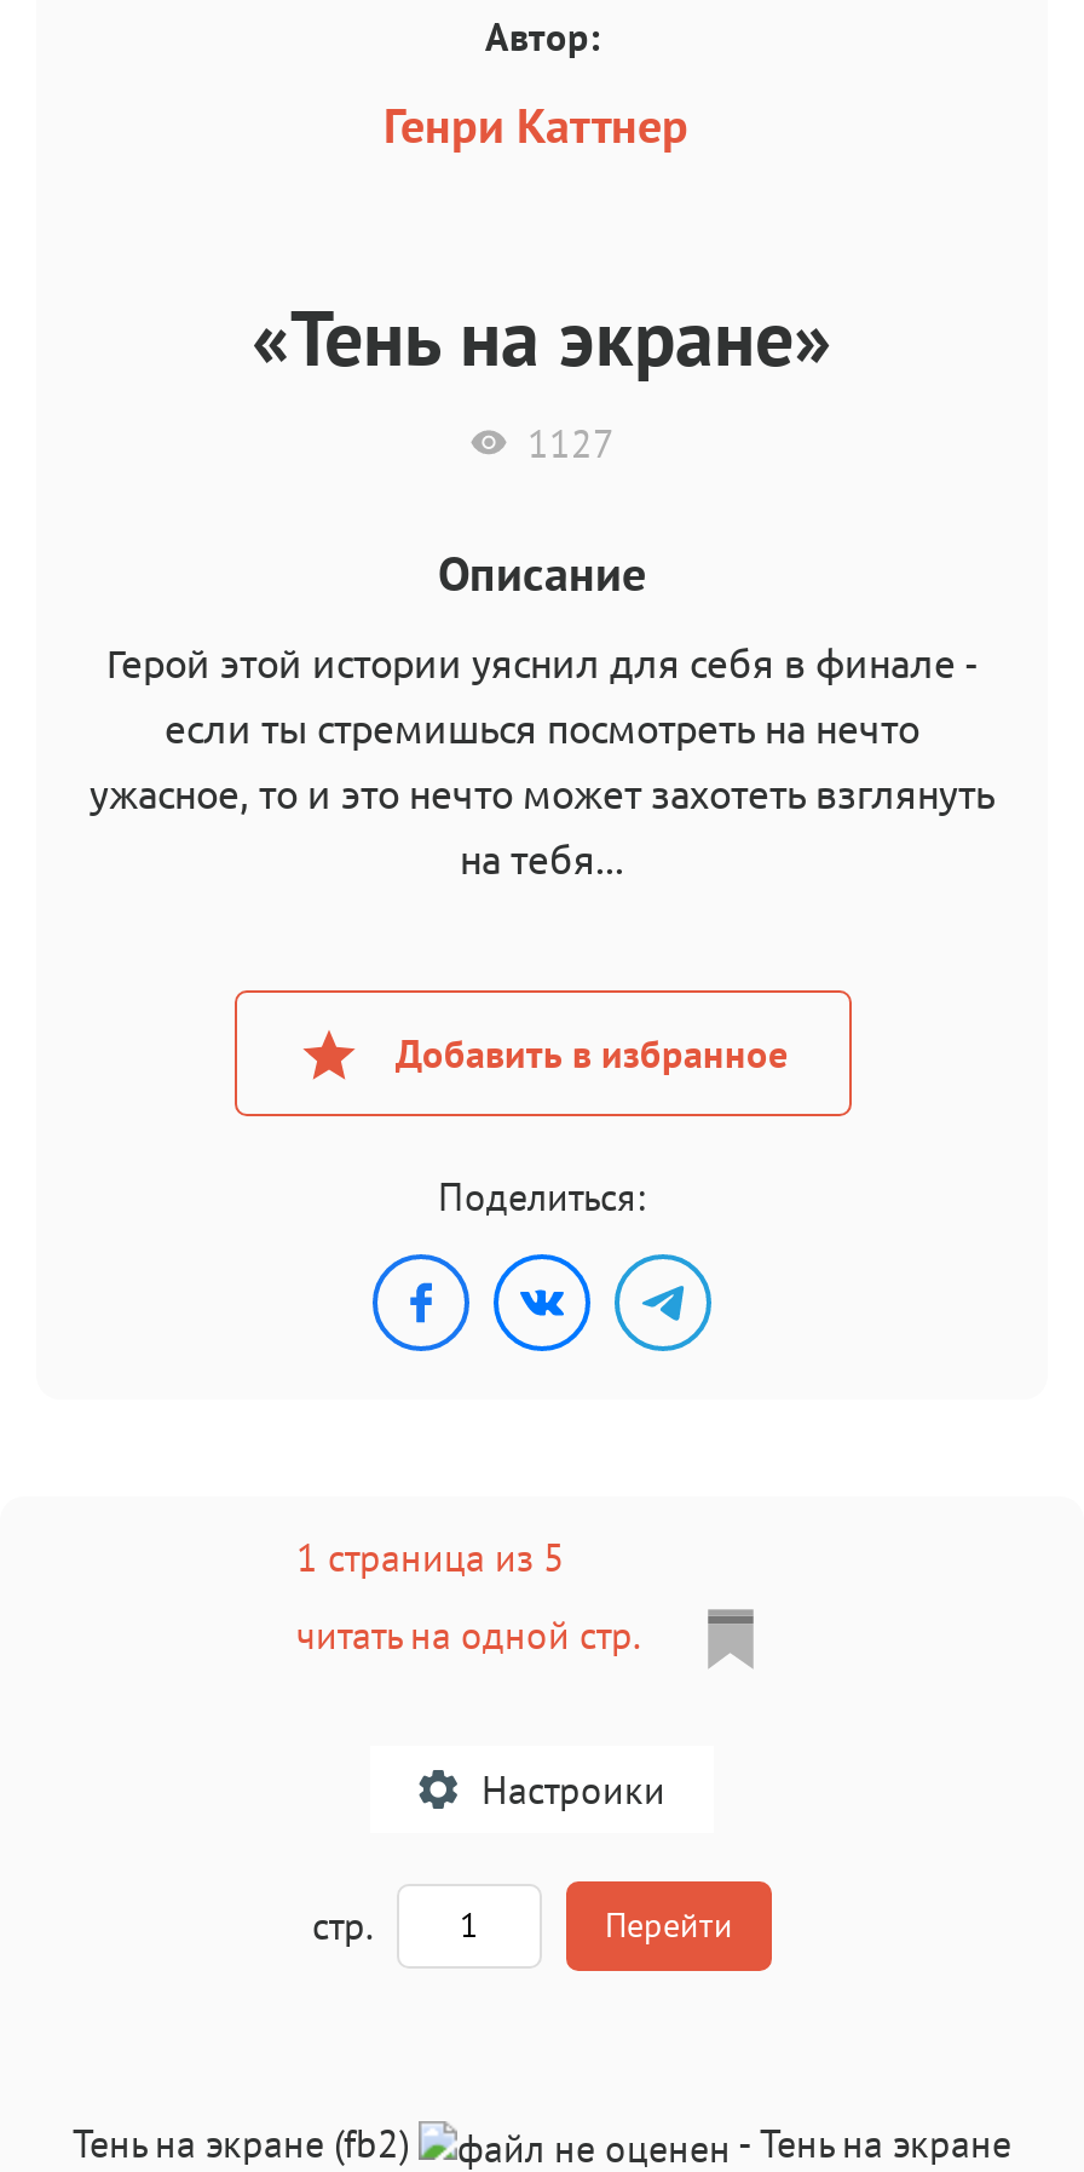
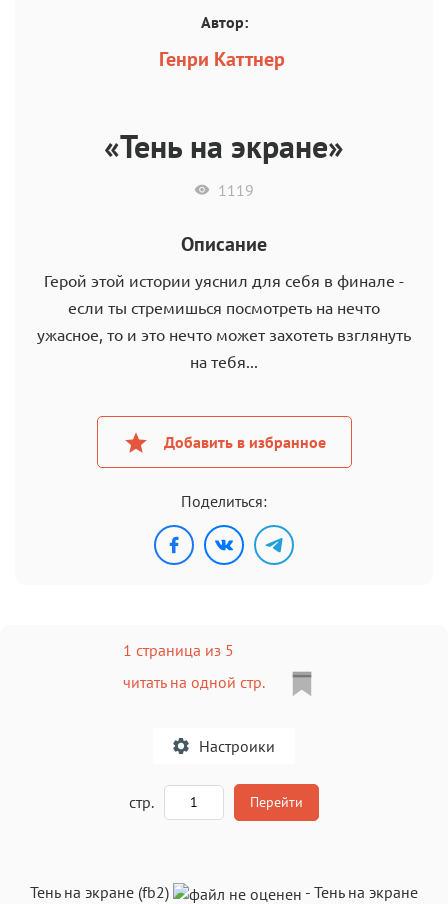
- 1127
+ 1119
